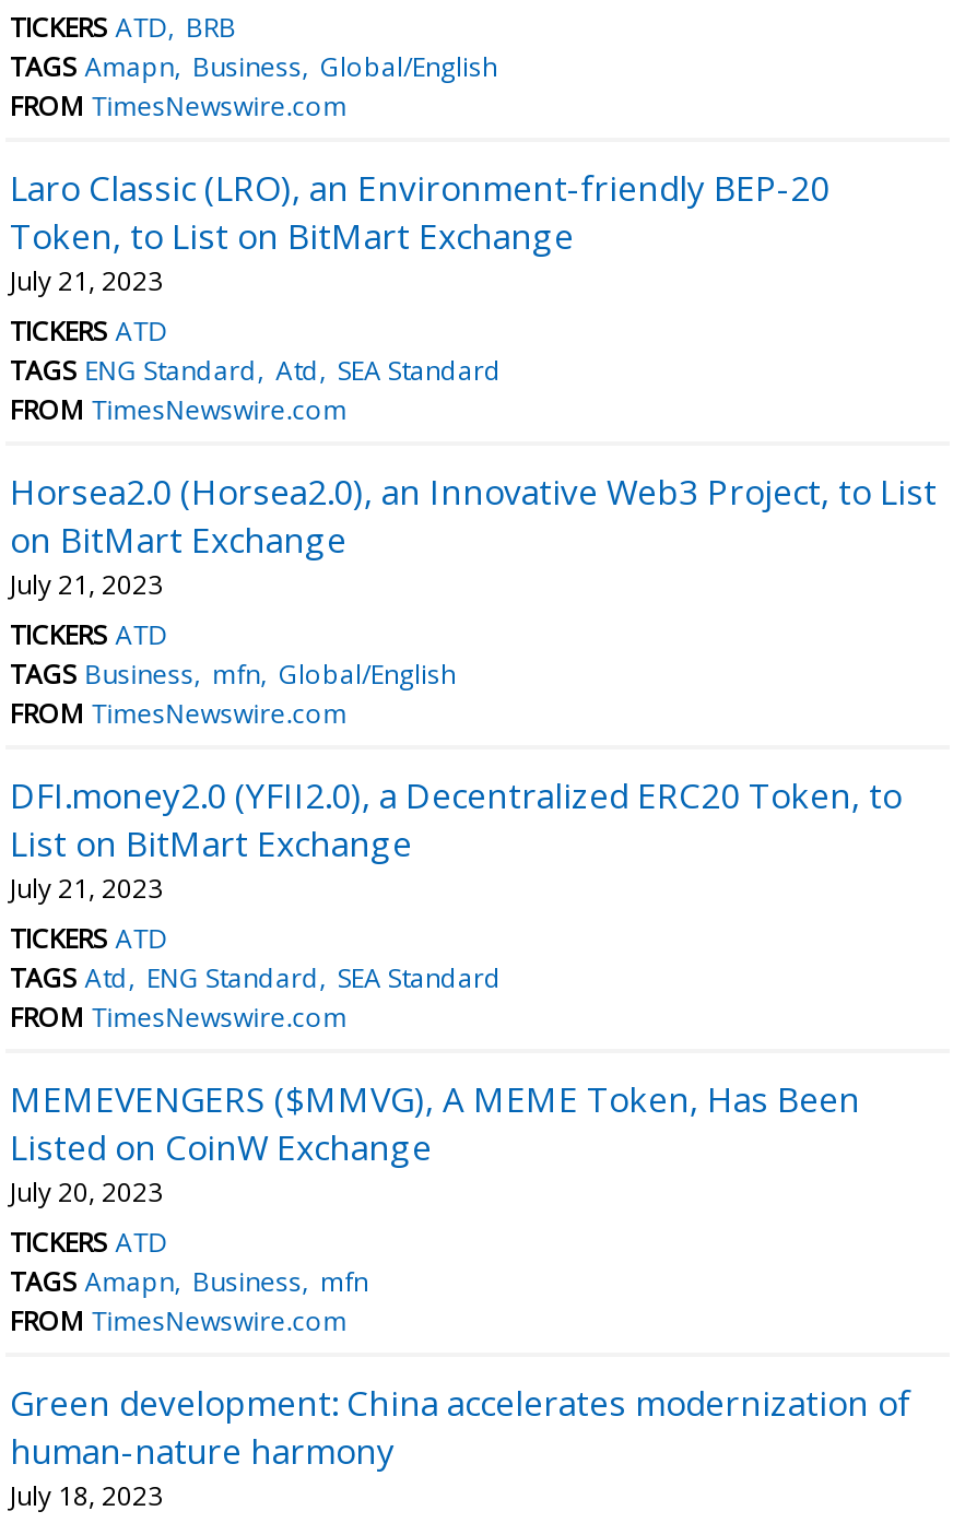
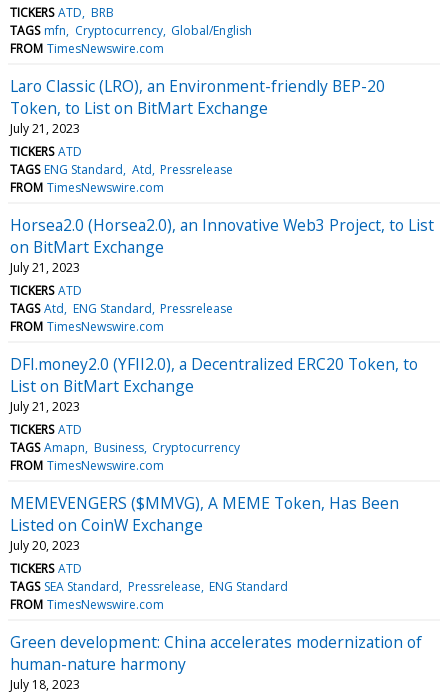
- TAGS Amapn Business Global/English
+ TAGS mfn Cryptocurrency Global/English

- TAGS ENG Standard Atd SEA Standard
+ TAGS ENG Standard Atd Pressrelease

- TAGS Business mfn Global/English
+ TAGS Atd ENG Standard Pressrelease

- TAGS Atd ENG Standard SEA Standard
+ TAGS Amapn Business Cryptocurrency

- TAGS Amapn Business mfn
+ TAGS SEA Standard Pressrelease ENG Standard
